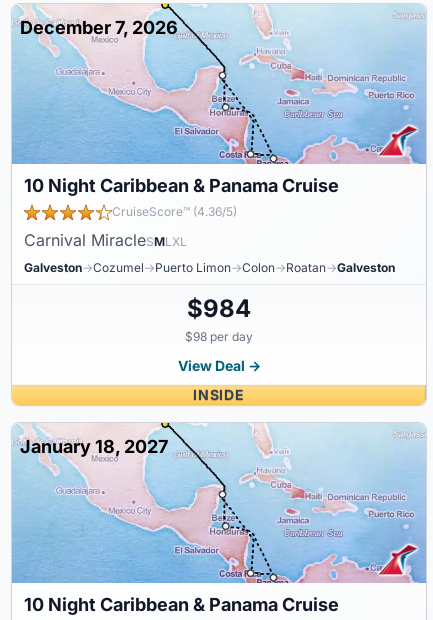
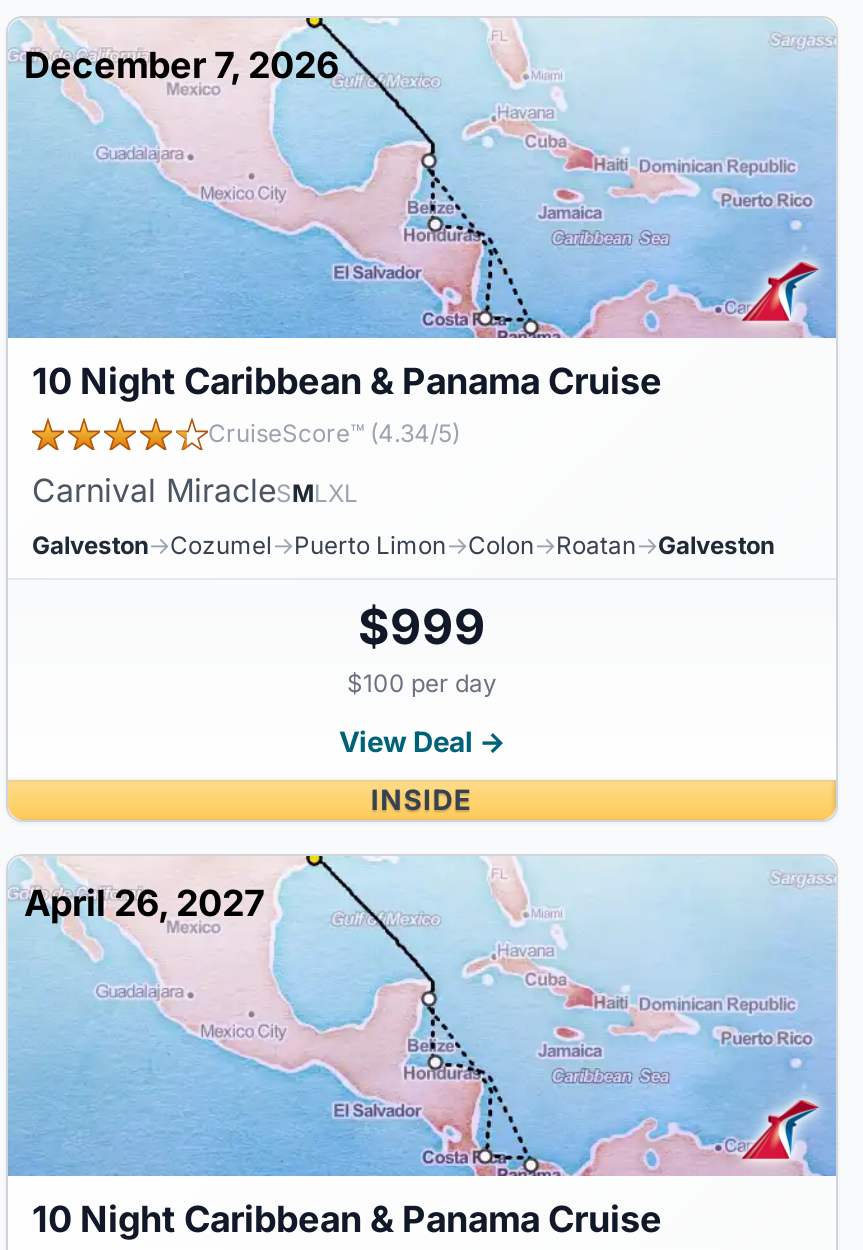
- CruiseScore™ (4.36/5)
+ CruiseScore™ (4.34/5)

- $984
+ $999

- $98 per day
+ $100 per day

- January 18, 2027
+ April 26, 2027
